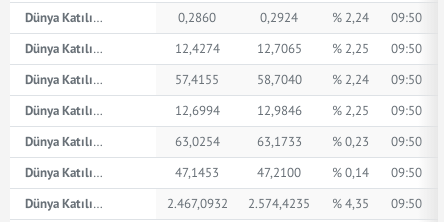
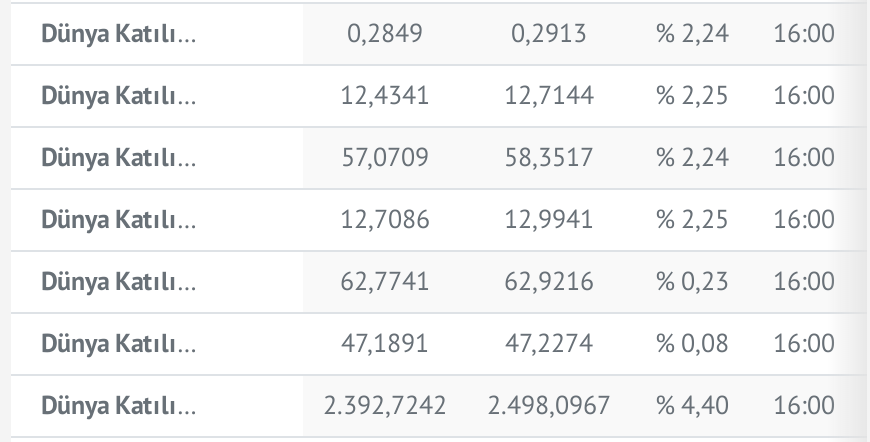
- 0,2860
+ 0,2849

- 0,2924
+ 0,2913

- 09:50
+ 16:00

- 12,4274
+ 12,4341

- 12,7065
+ 12,7144

- 09:50
+ 16:00

- 57,4155
+ 57,0709

- 58,7040
+ 58,3517

- 09:50
+ 16:00

- 12,6994
+ 12,7086

- 12,9846
+ 12,9941

- 09:50
+ 16:00

- 63,0254
+ 62,7741

- 63,1733
+ 62,9216

- 09:50
+ 16:00

- 47,1453
+ 47,1891

- 47,2100
+ 47,2274

- % 0,14
+ % 0,08

- 09:50
+ 16:00

- 2.467,0932
+ 2.392,7242

- 2.574,4235
+ 2.498,0967

- % 4,35
+ % 4,40

- 09:50
+ 16:00
